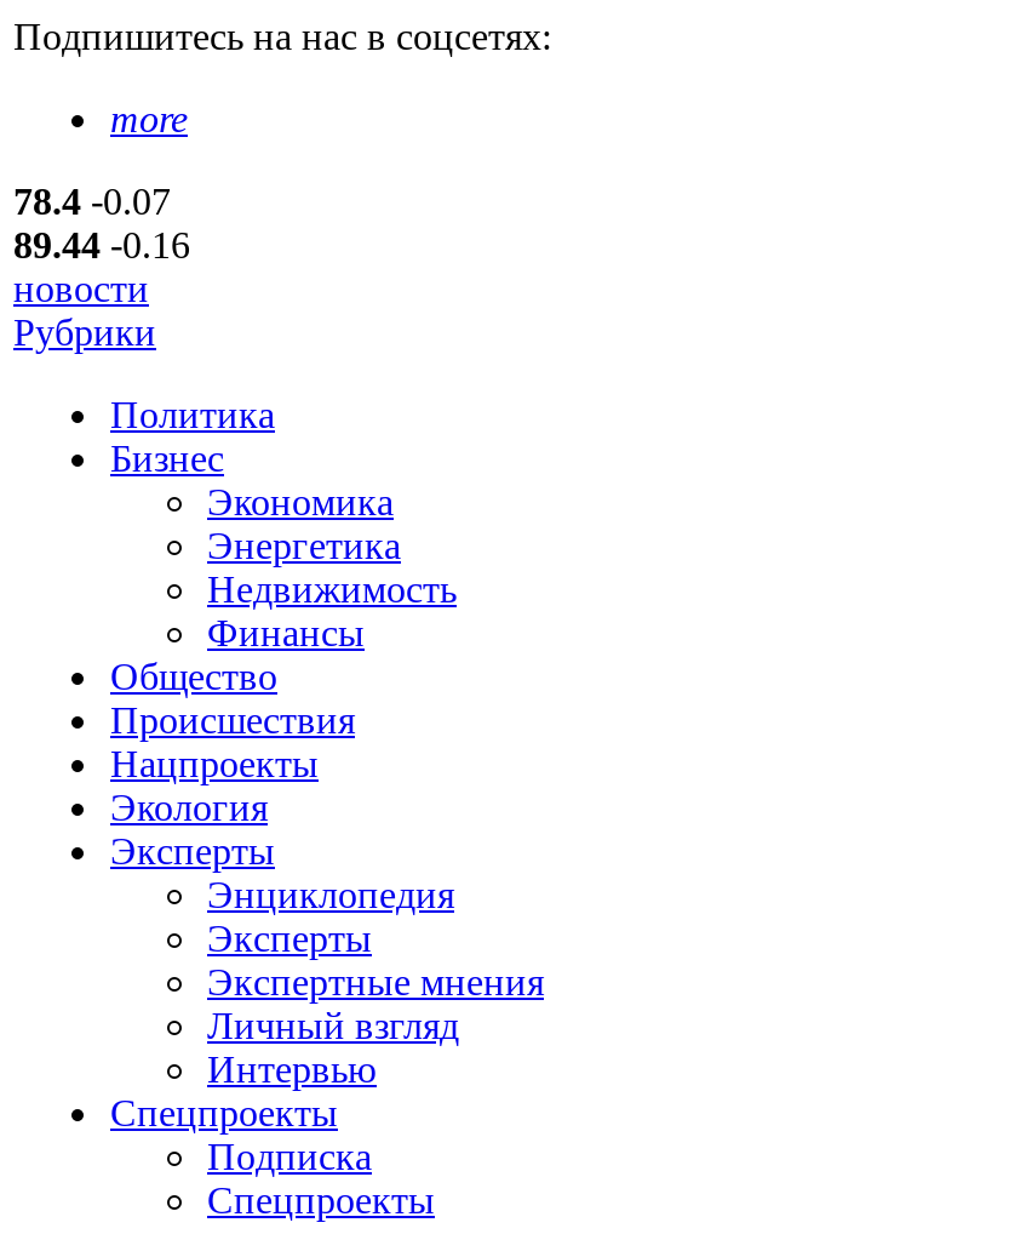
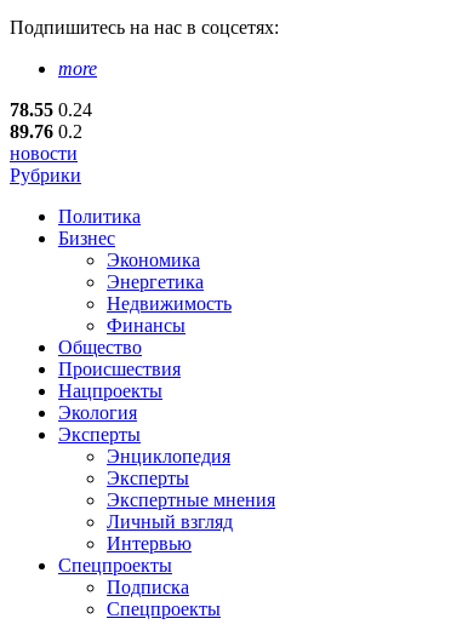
- 78.4 -0.07
+ 78.55 0.24

- 89.44 -0.16
+ 89.76 0.2
